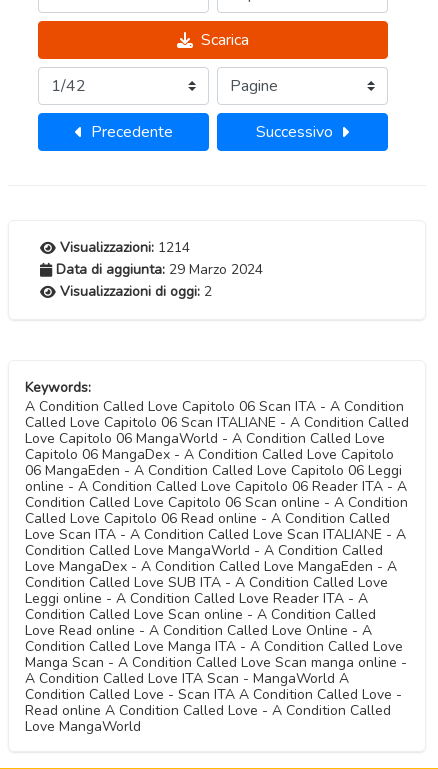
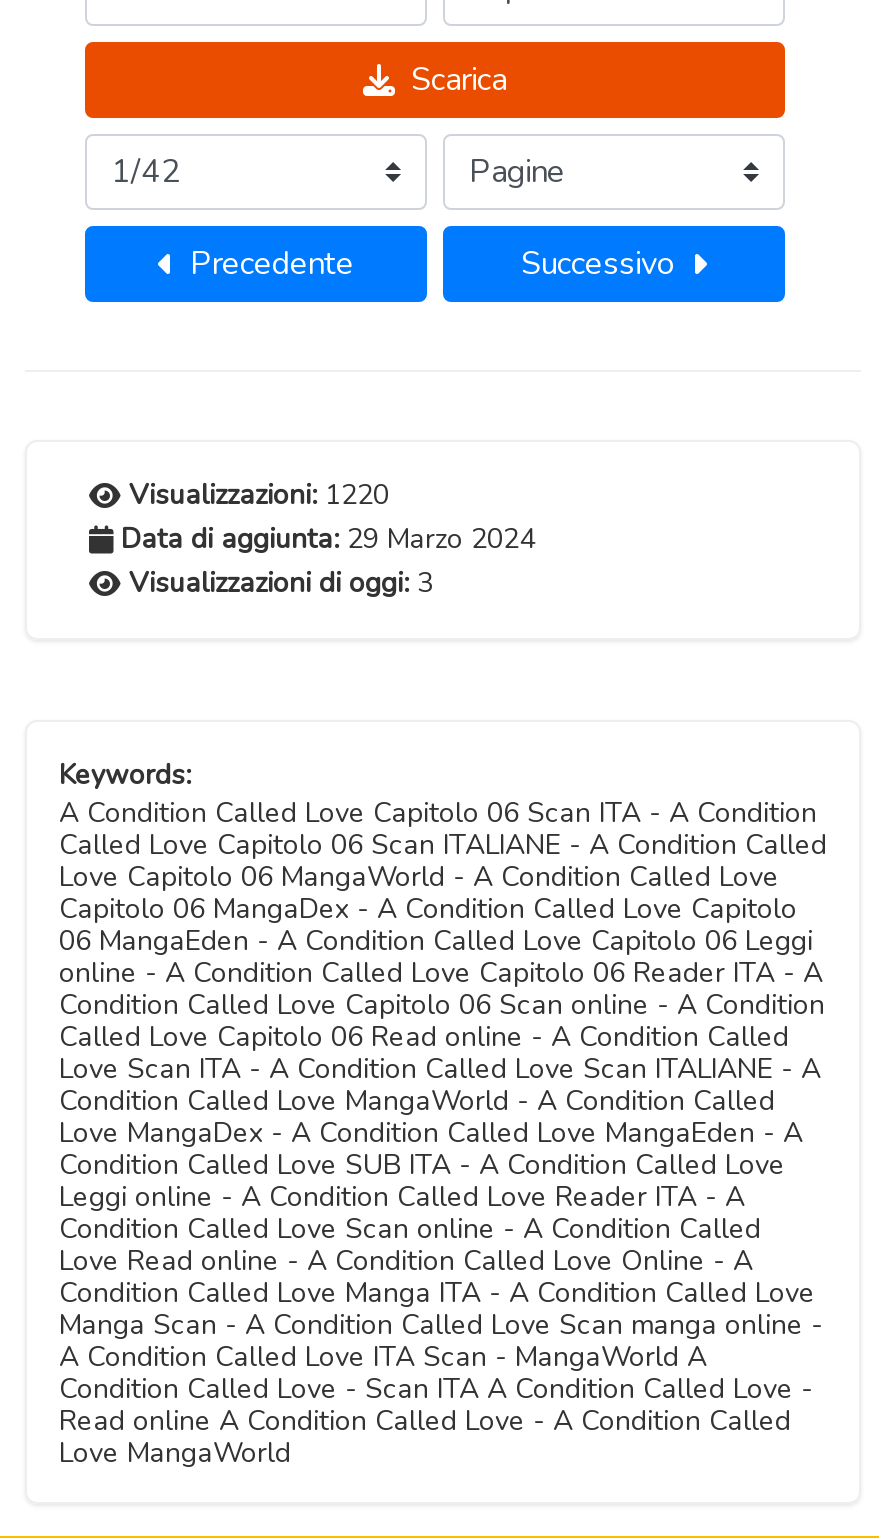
- Visualizzazioni: 1214
+ Visualizzazioni: 1220

- Visualizzazioni di oggi: 2
+ Visualizzazioni di oggi: 3
